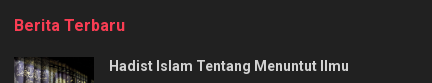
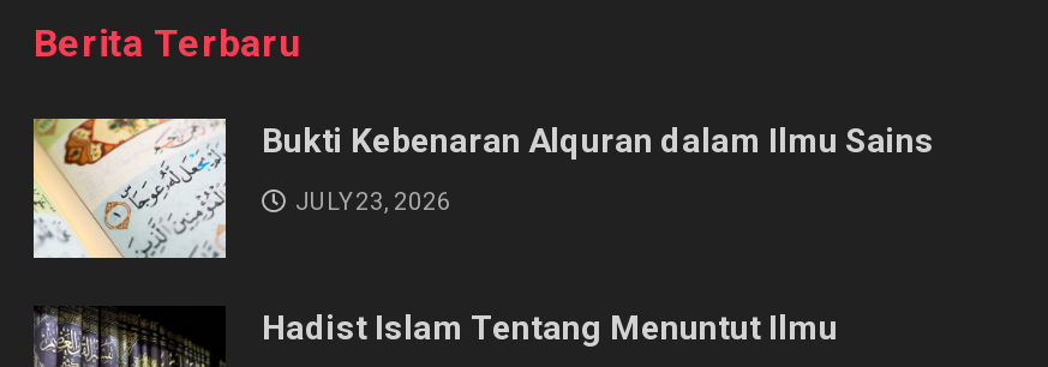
+ [image]
+ Bukti Kebenaran Alquran dalam Ilmu Sains
+ JULY 23, 2026
